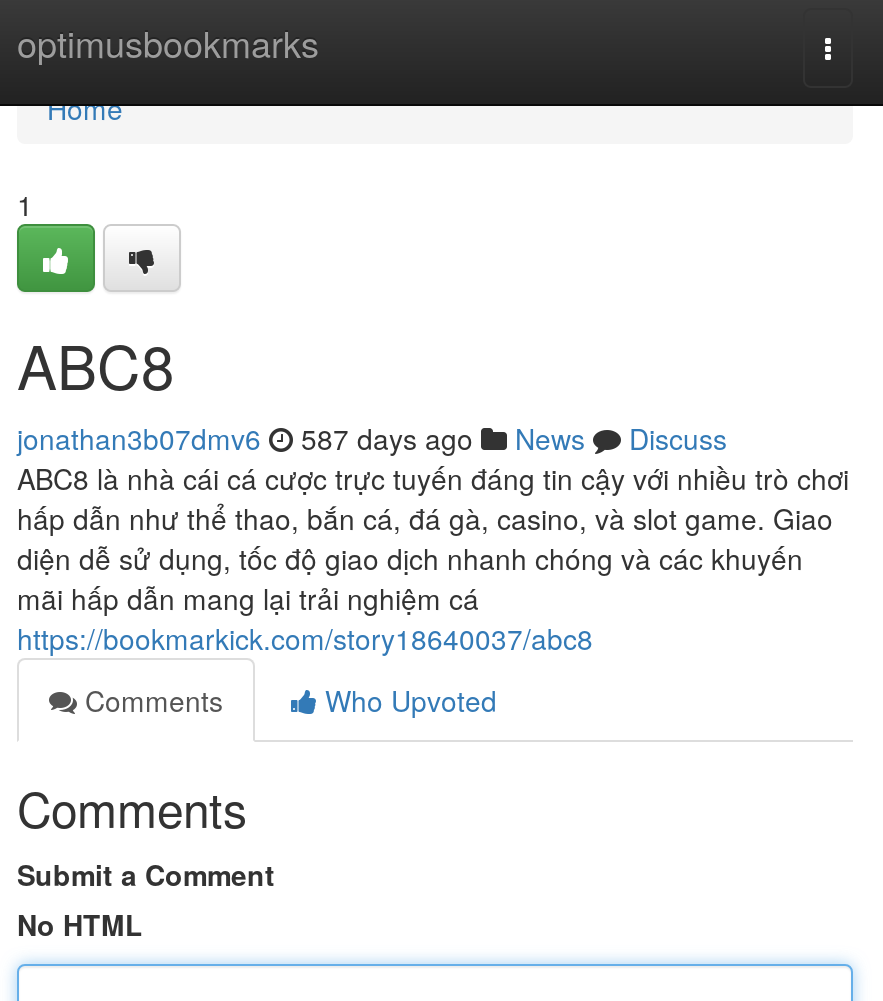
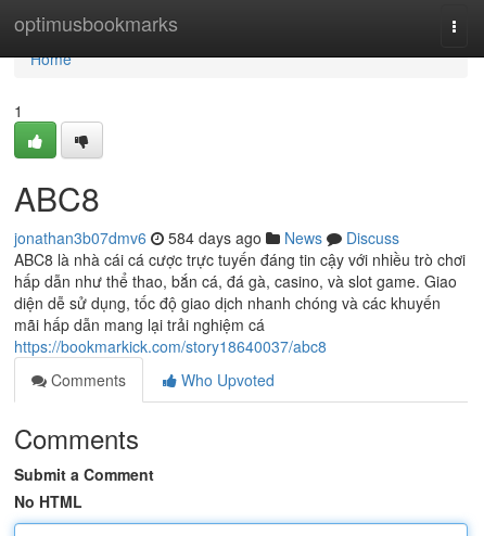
- jonathan3b07dmv6 587 days ago News Discuss
+ jonathan3b07dmv6 584 days ago News Discuss
